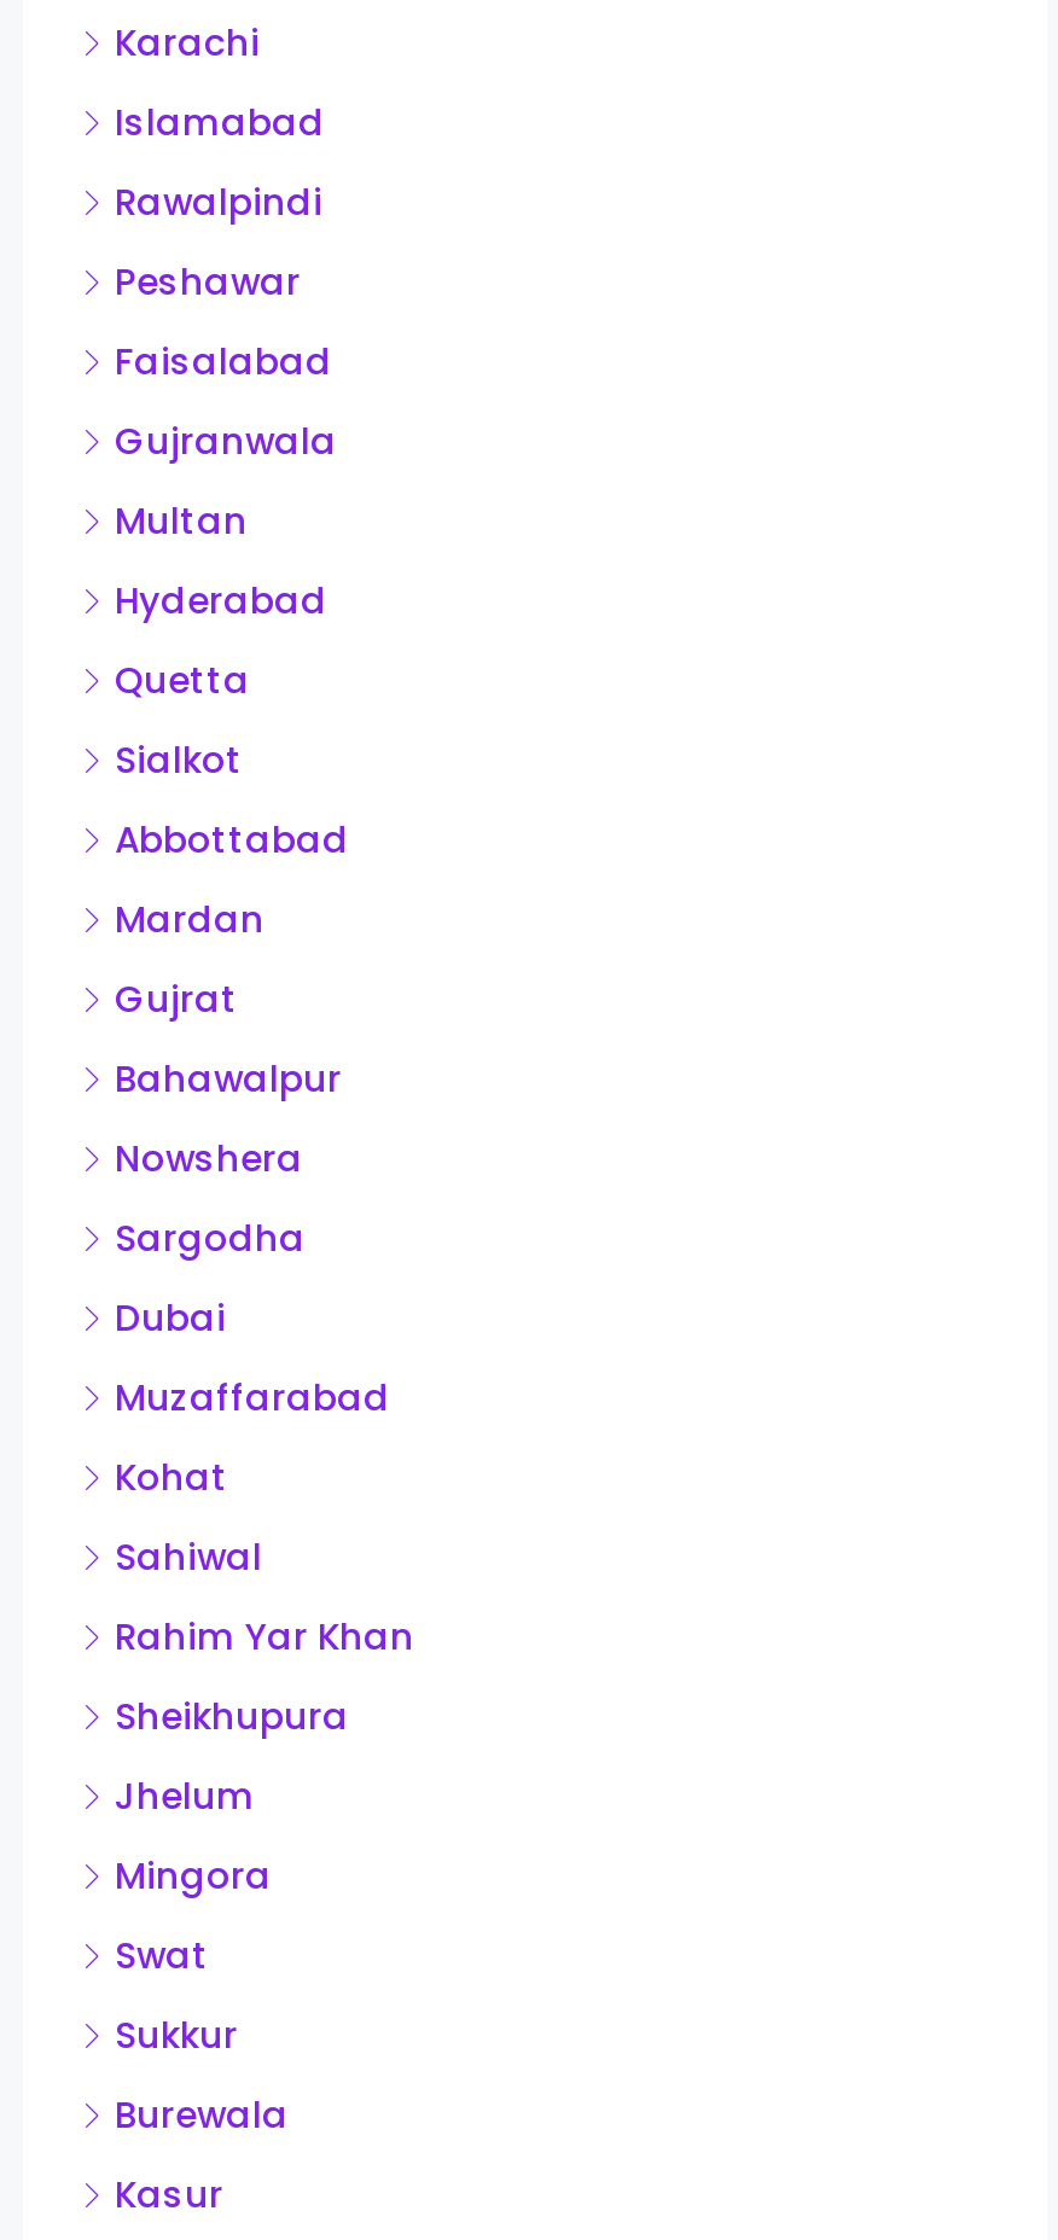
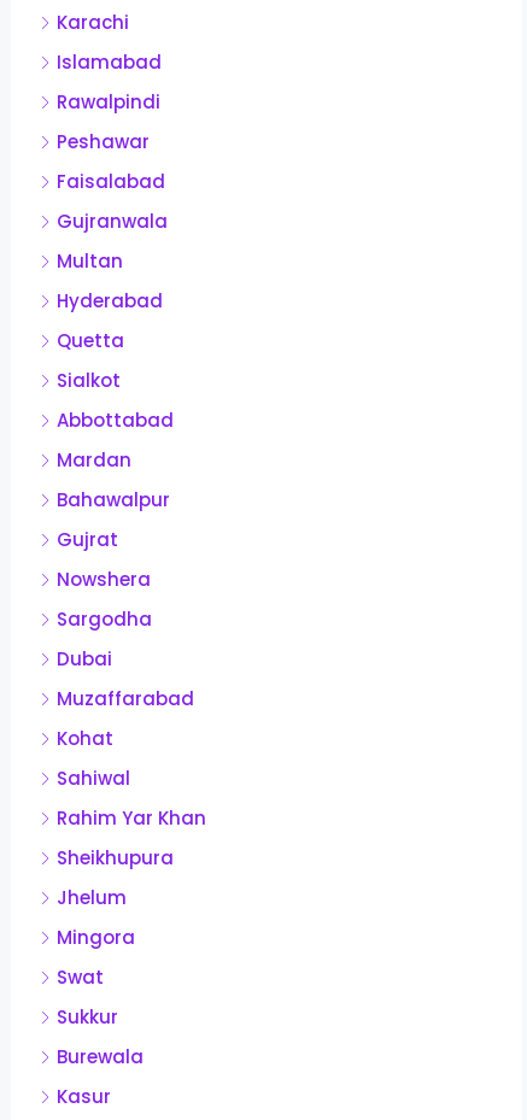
moved down: Gujrat

moved up: Bahawalpur
